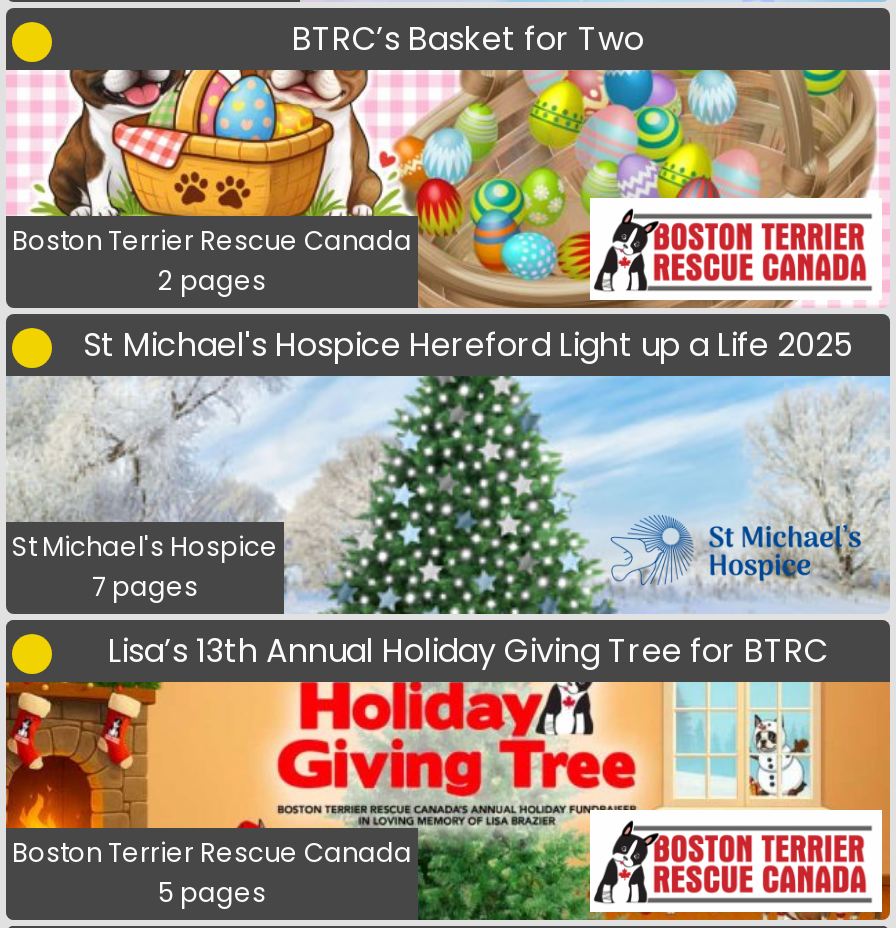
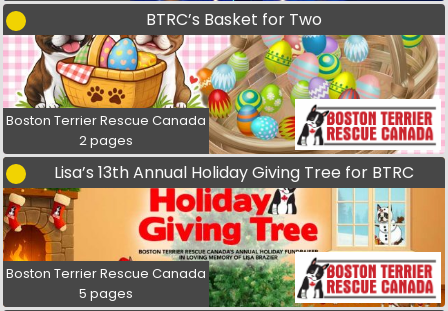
- St Michael's Hospice Hereford Light up a Life 2025

- [image]
- St Michael's Hospice
- 7 pages
